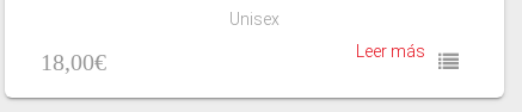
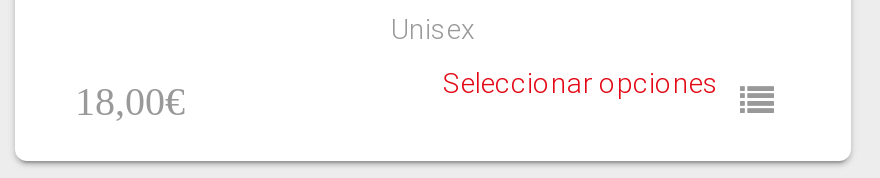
- Leer más
+ Seleccionar opciones
